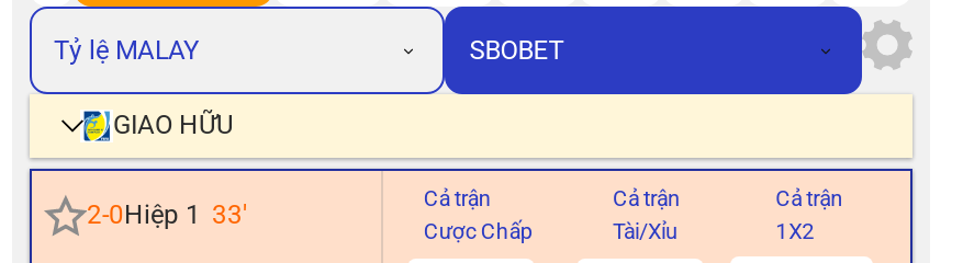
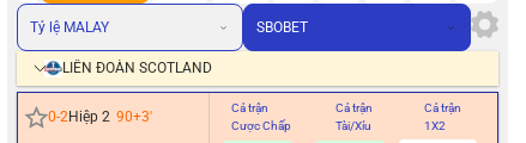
- GIAO HỮU
+ LIÊN ĐOÀN SCOTLAND

- 2-0Hiệp 1 33
+ 0-2Hiệp 2 90+3
